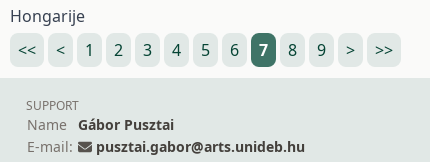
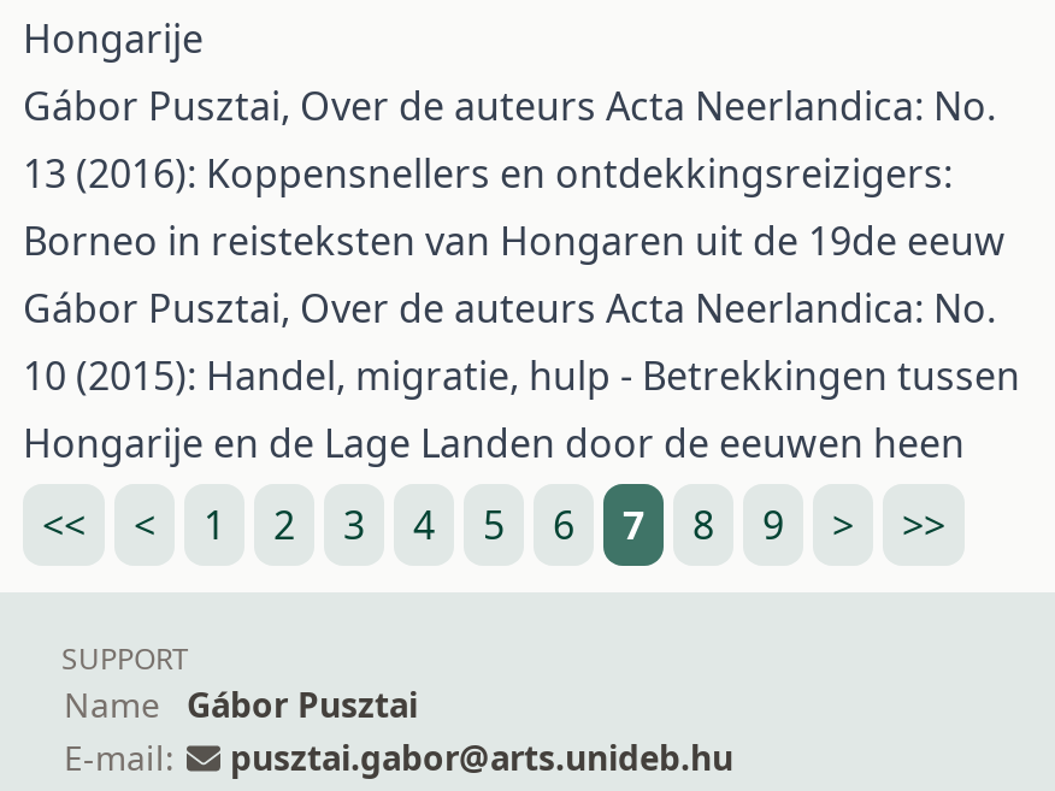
+ Gábor Pusztai, Over de auteurs Acta Neerlandica: No.
+ 13 (2016): Koppensnellers en ontdekkingsreizigers:
+ Borneo in reisteksten van Hongaren uit de 19de eeuw
+ Gábor Pusztai, Over de auteurs Acta Neerlandica: No.
+ 10 (2015): Handel, migratie, hulp - Betrekkingen tussen
+ Hongarije en de Lage Landen door de eeuwen heen
